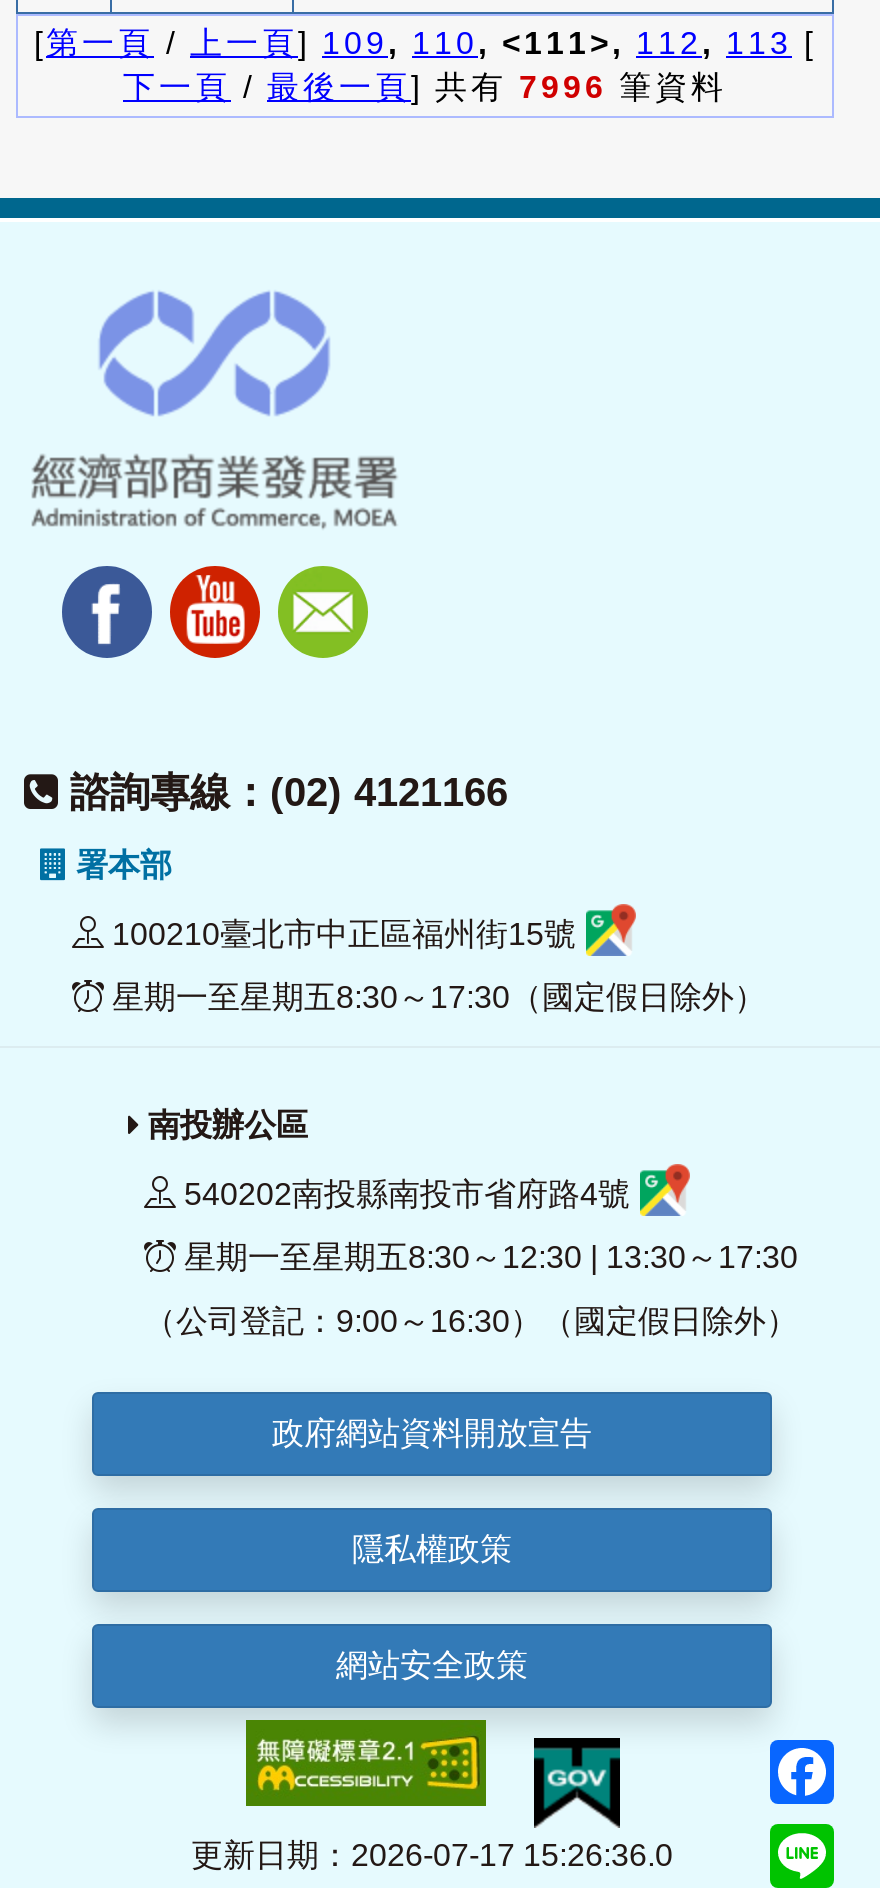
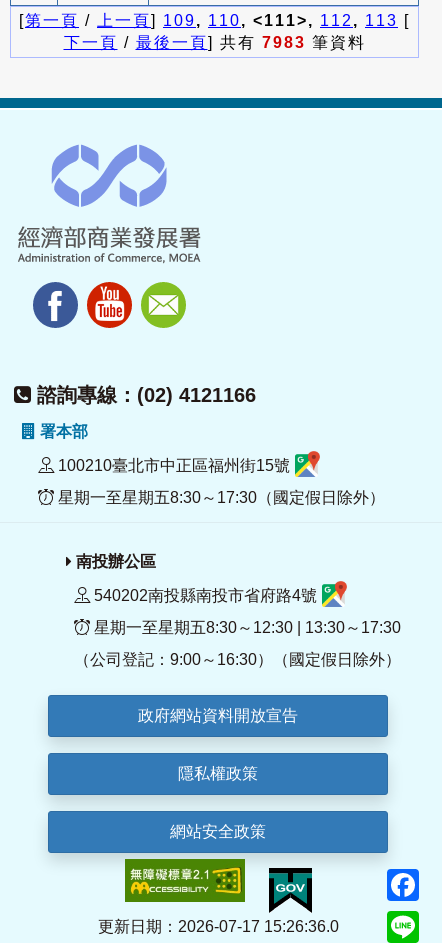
- 下一頁/最後一頁] 共有7996筆資料
+ 下一頁/最後一頁] 共有7983筆資料
